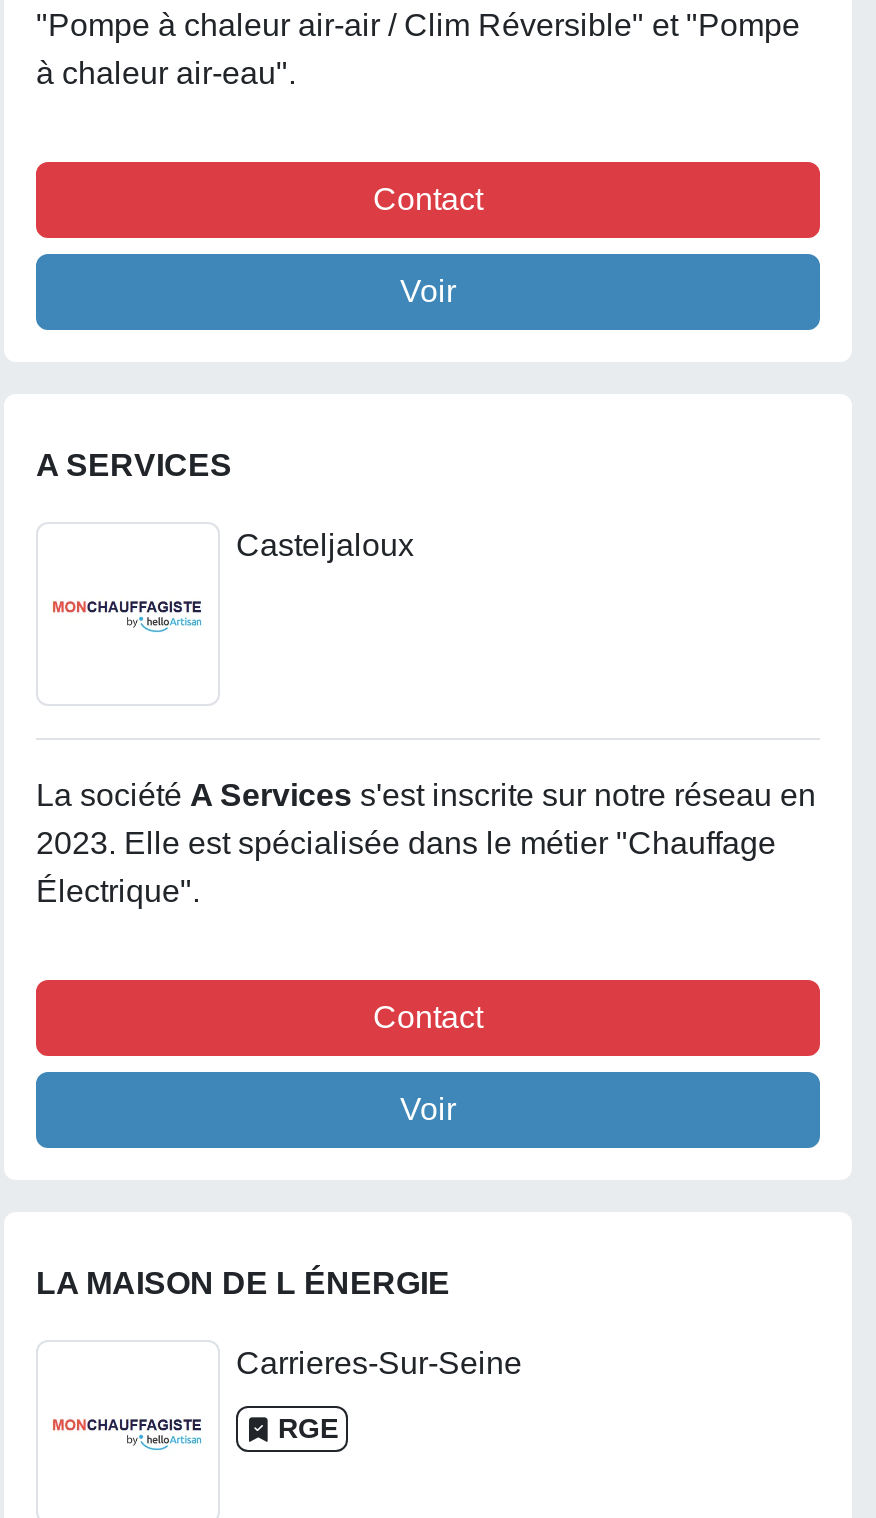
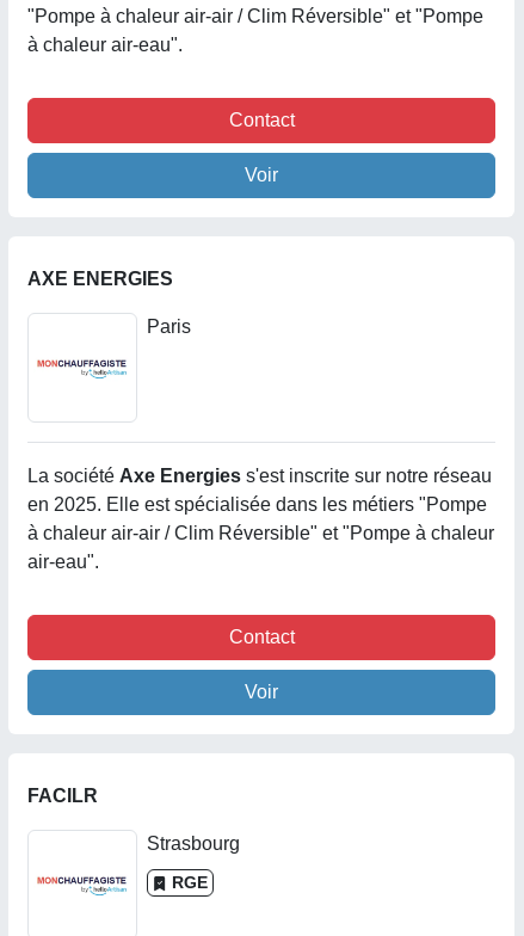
- A SERVICES
+ AXE ENERGIES

- Casteljaloux
+ Paris

- La société A Services s'est inscrite sur notre réseau en
- 2023. Elle est spécialisée dans le métier "Chauffage
- Électrique".
+ La société Axe Energies s'est inscrite sur notre réseau
+ en 2025. Elle est spécialisée dans les métiers "Pompe
+ à chaleur air-air / Clim Réversible" et "Pompe à chaleur
+ air-eau".

- LA MAISON DE L ÉNERGIE
+ FACILR

- Carrieres-Sur-Seine
+ Strasbourg
